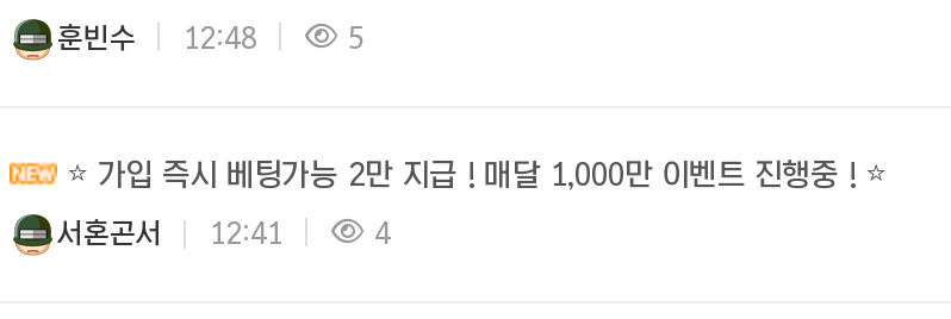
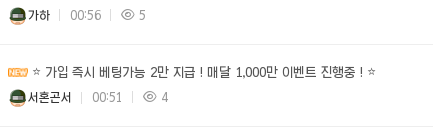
- 훈빈수
- 12:48
+ 가하
+ 00:56

- 서혼곤서 12:41
+ 서혼곤서 00:51
